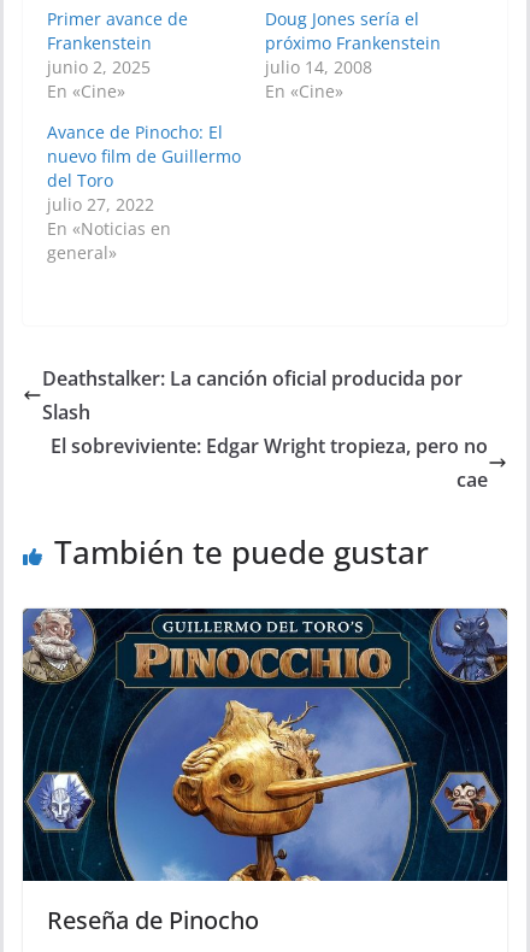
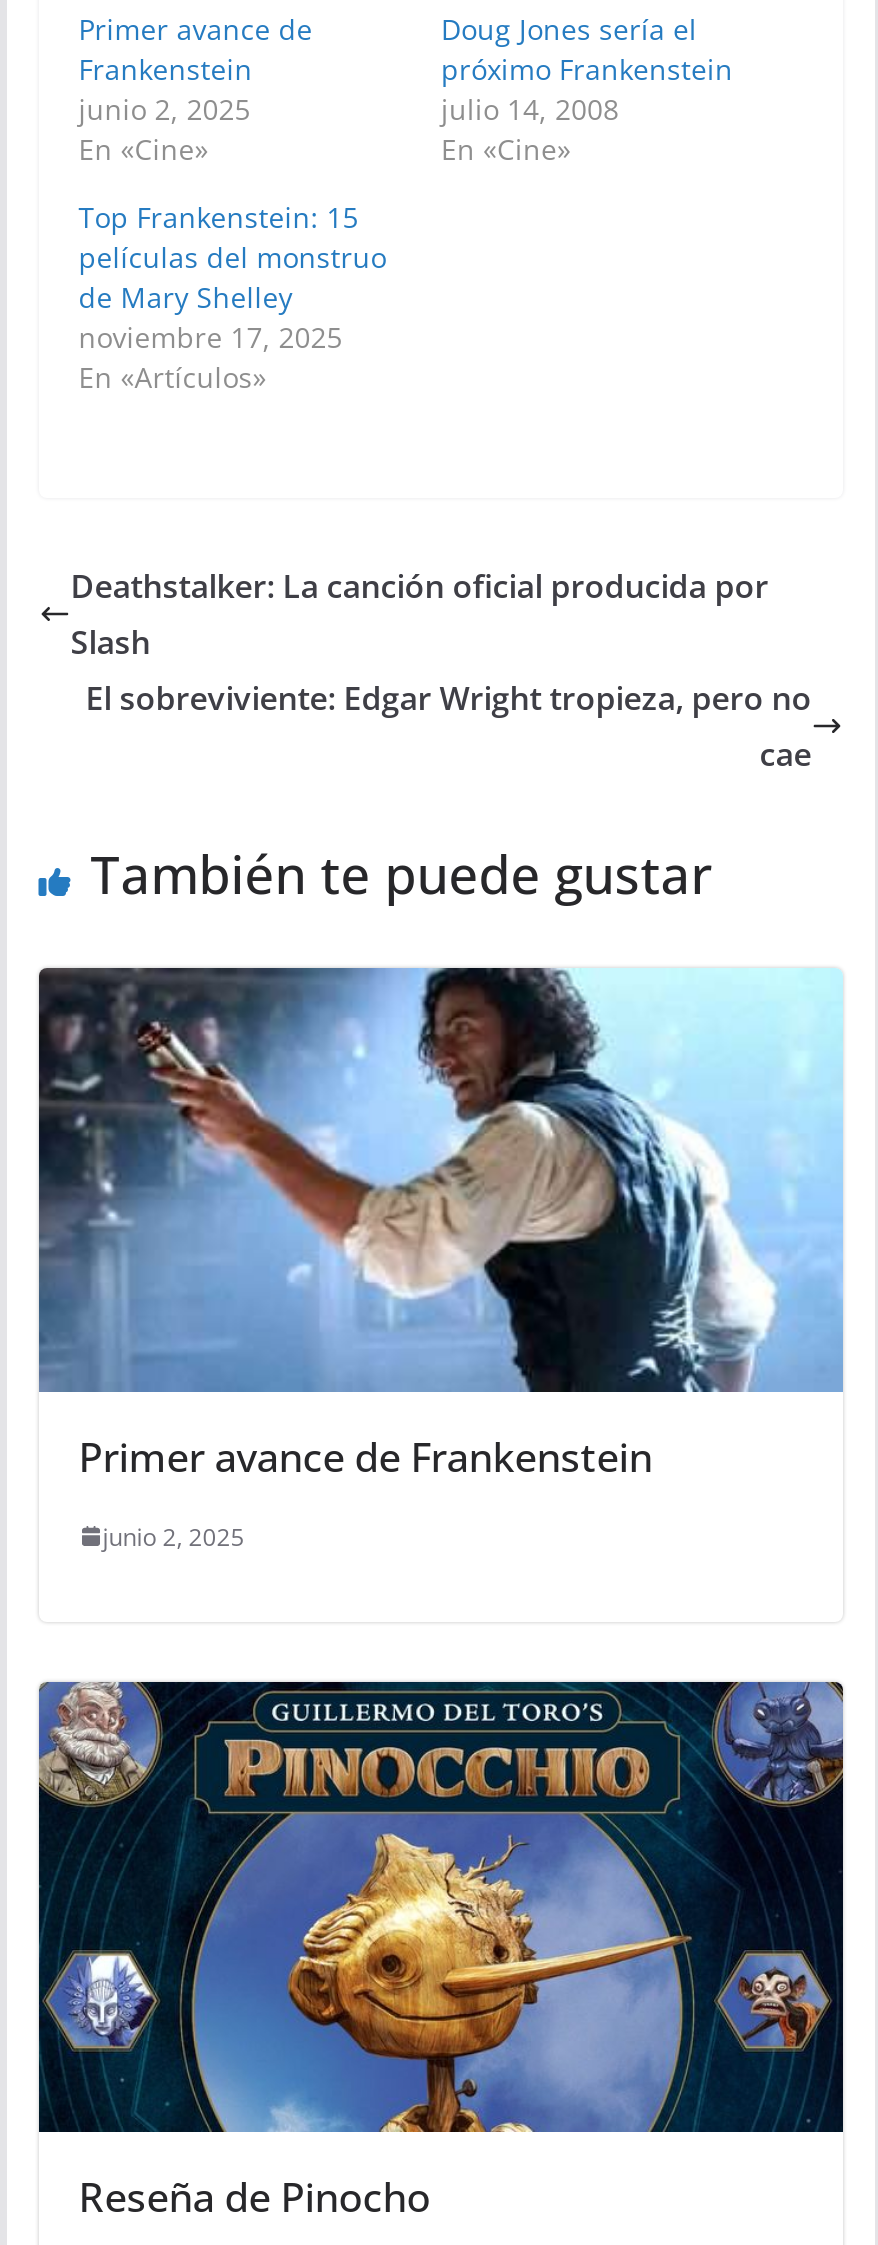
- Avance de Pinocho: El
- nuevo film de Guillermo
- del Toro
- julio 27, 2022
- En «Noticias en
- general»
+ Top Frankenstein: 15
+ películas del monstruo
+ de Mary Shelley
+ noviembre 17, 2025
+ En «Artículos»

moved up: Deathstalker: La canción oficial producida por | Slash | El sobreviviente: Edgar Wright tropieza, pero no | cae | También te puede gustar

+ [image]
+ Primer avance de Frankenstein
+ junio 2, 2025
